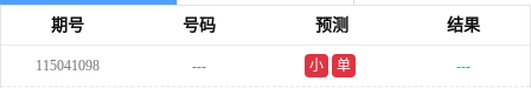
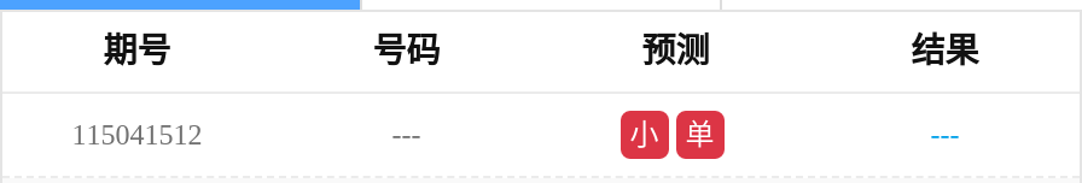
- 115041098
+ 115041512
